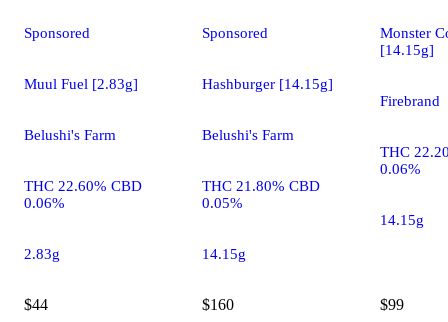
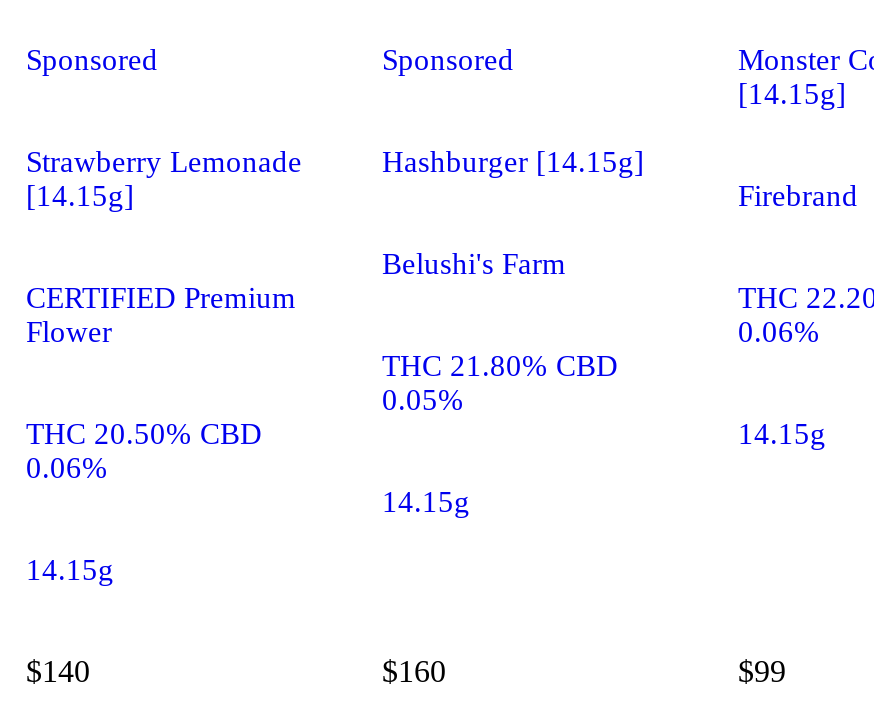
- Muul Fuel [2.83g]
+ Strawberry Lemonade
+ [14.15g]

- Belushi's Farm
+ CERTIFIED Premium
+ Flower

- THC 22.60% CBD
+ THC 20.50% CBD

- 2.83g
+ 14.15g

- $44
+ $140
